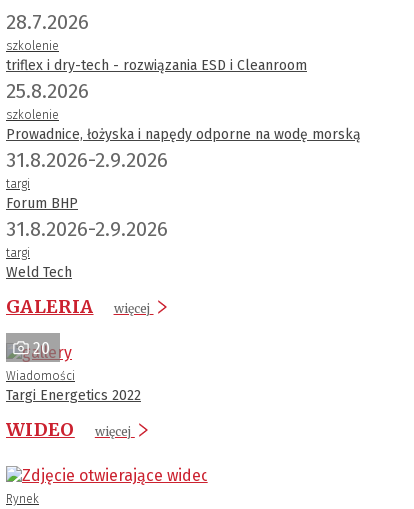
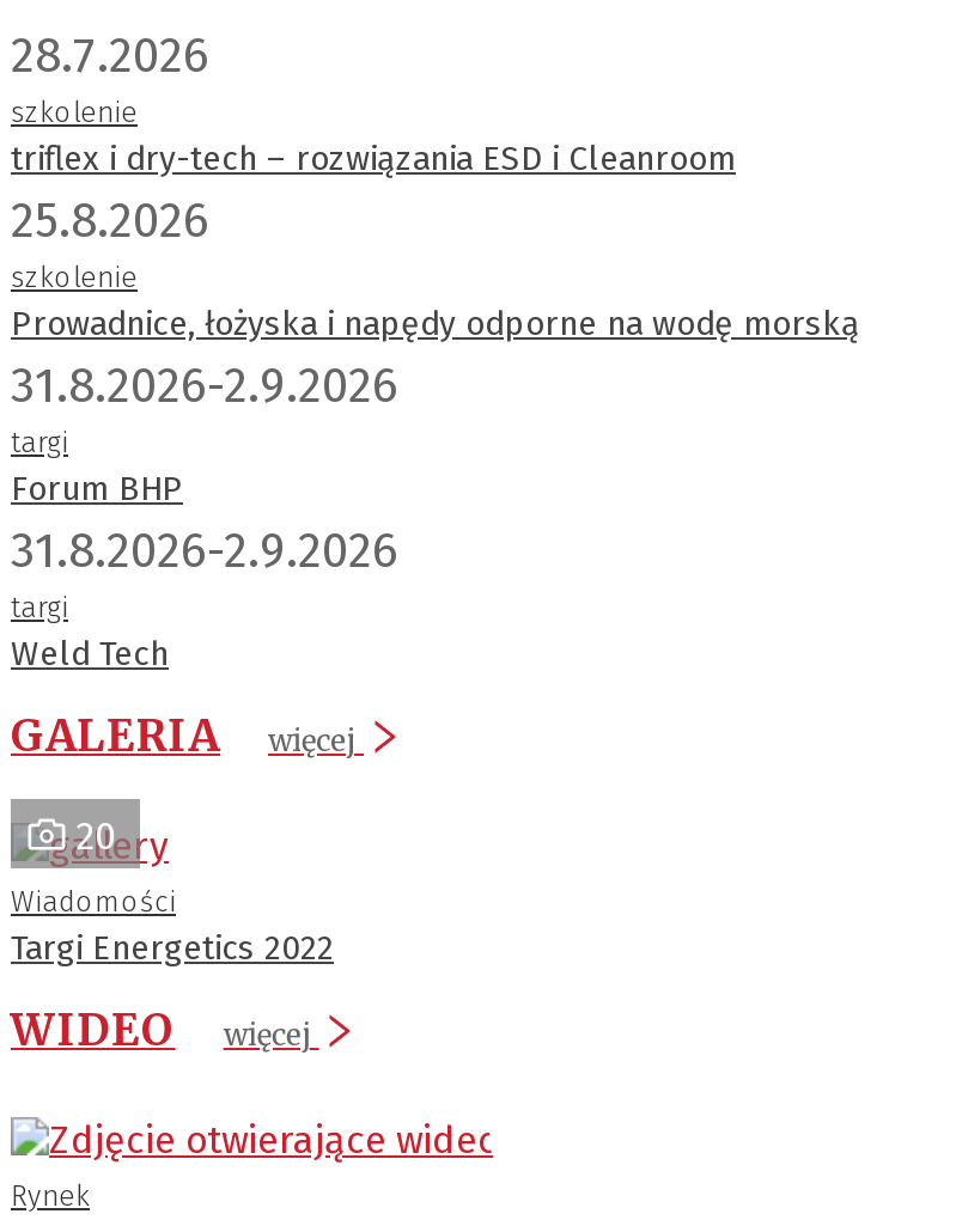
- triflex i dry-tech - rozwiązania ESD i Cleanroom
+ triflex i dry-tech – rozwiązania ESD i Cleanroom
